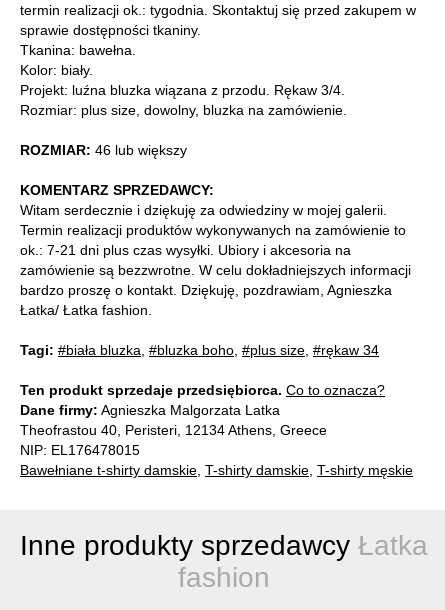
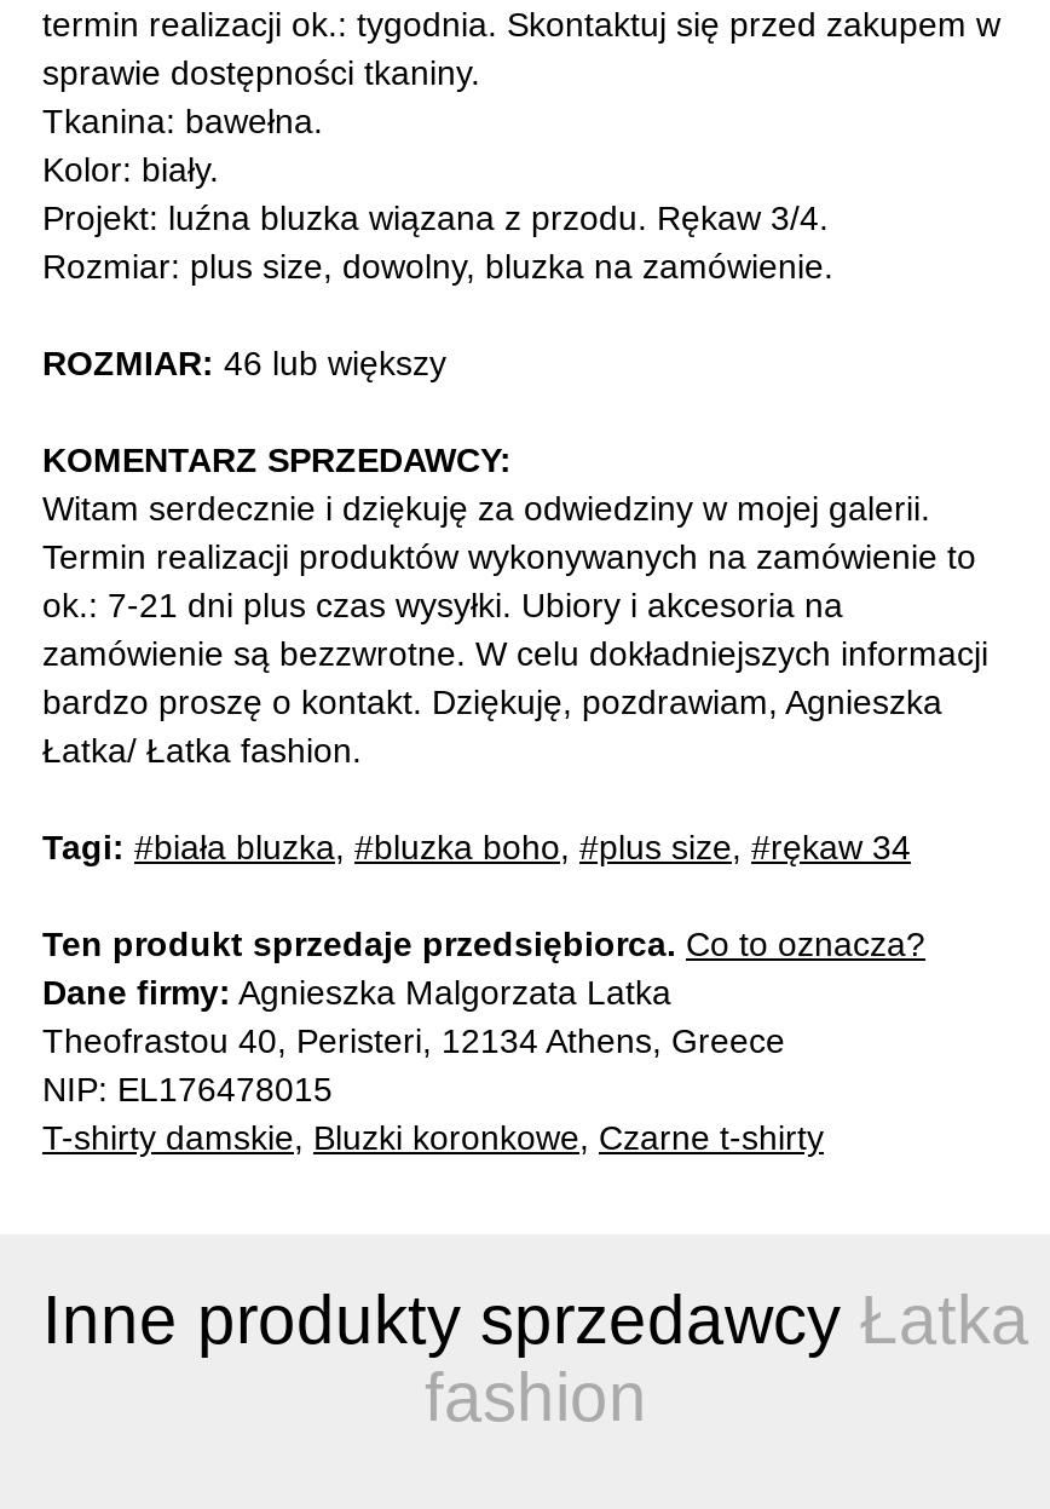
- Bawełniane t-shirty damskie, T-shirty damskie, T-shirty męskie
+ T-shirty damskie, Bluzki koronkowe, Czarne t-shirty
